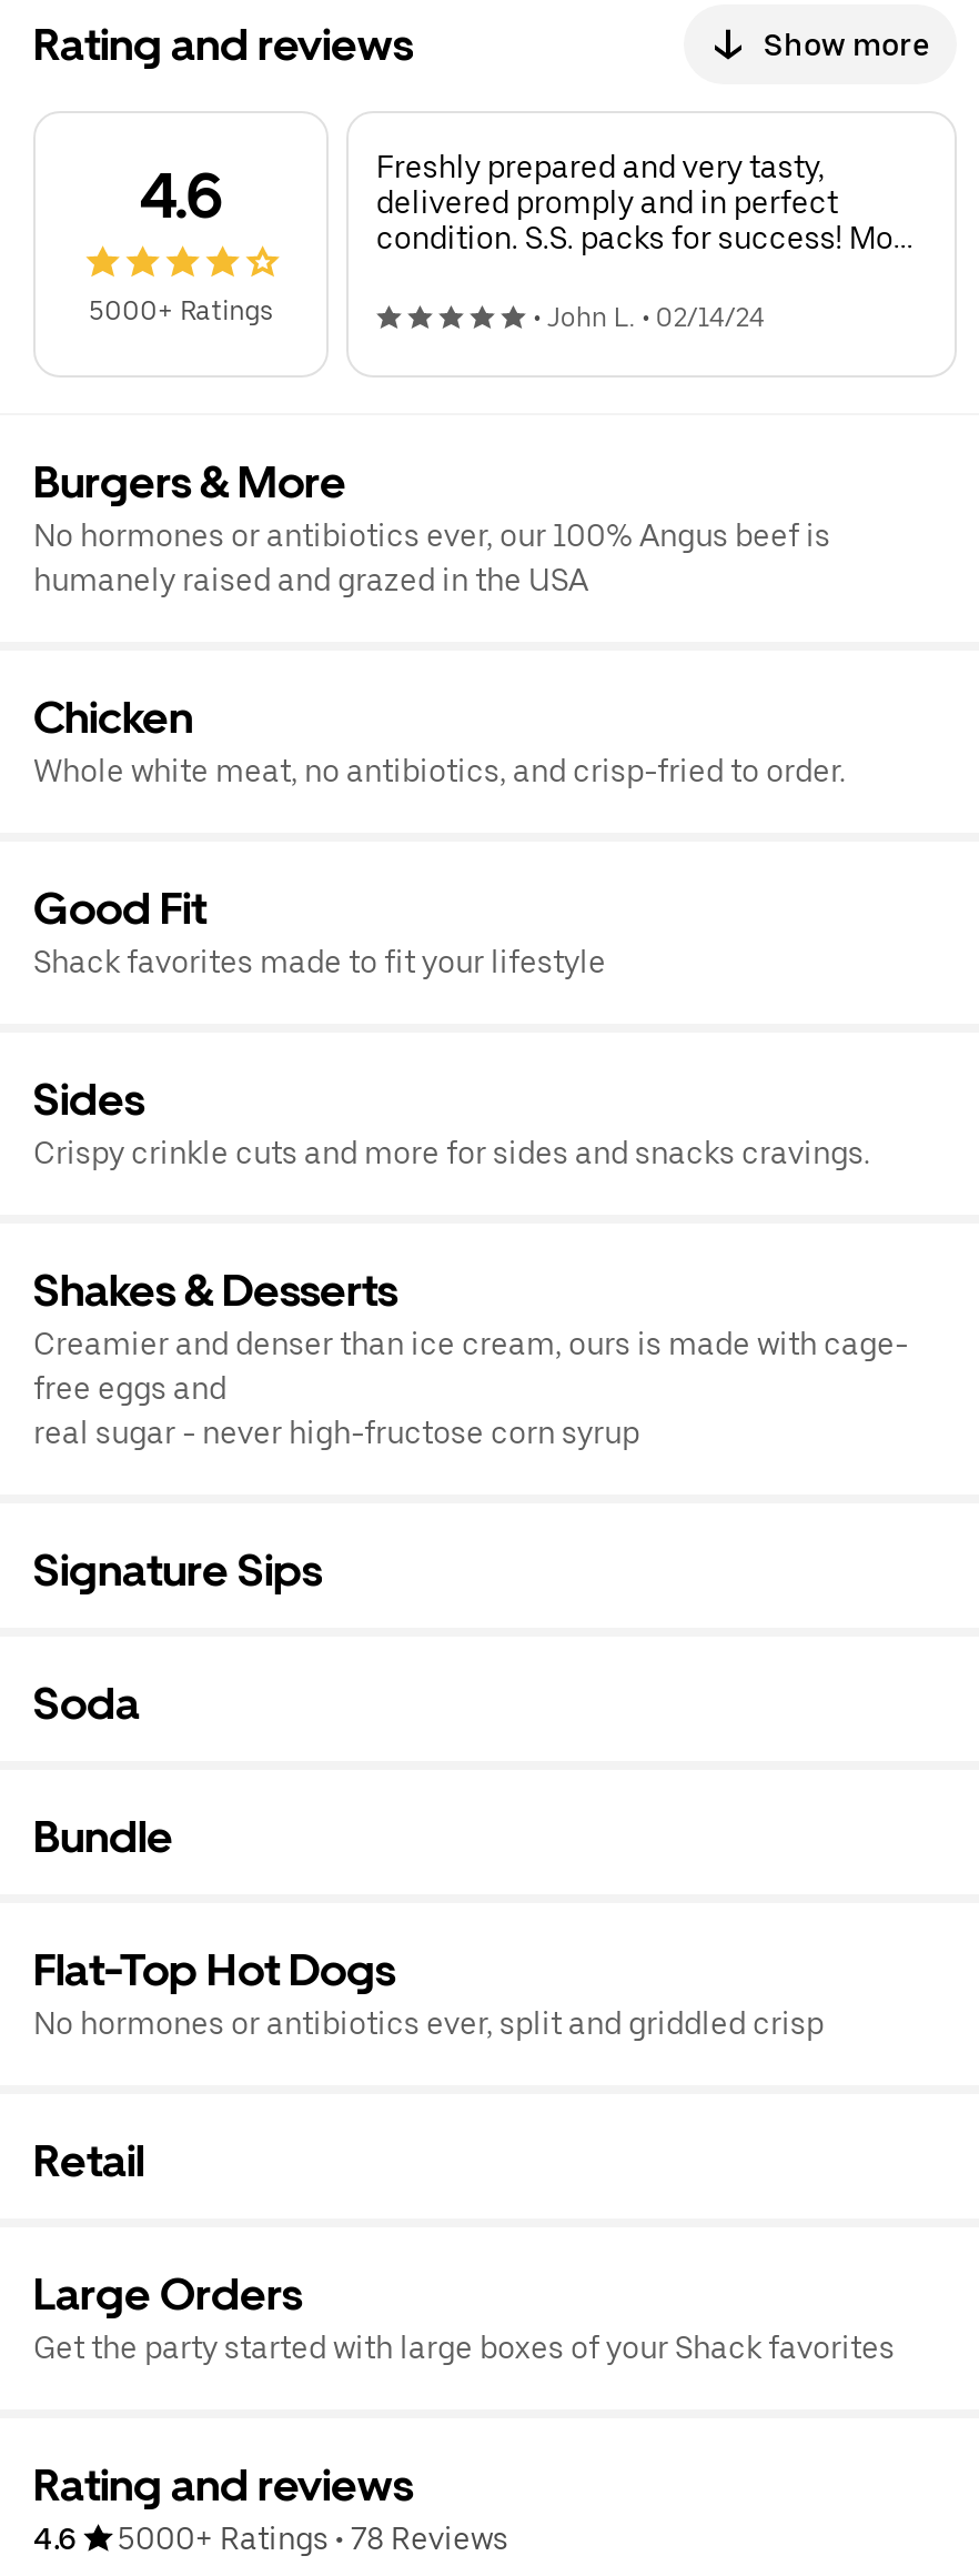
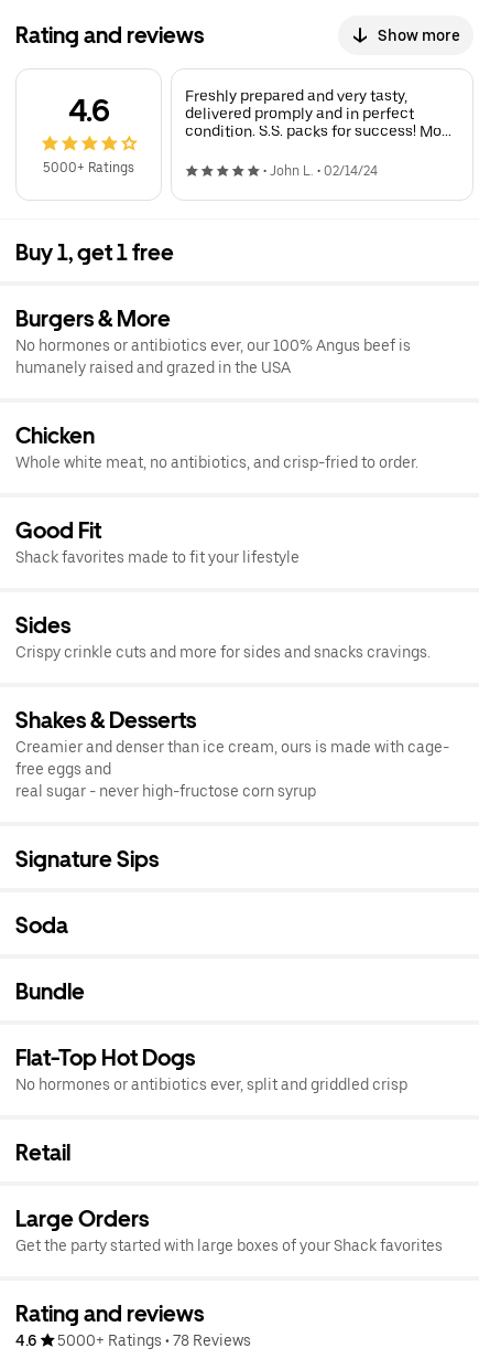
+ Buy 1, get 1 free
